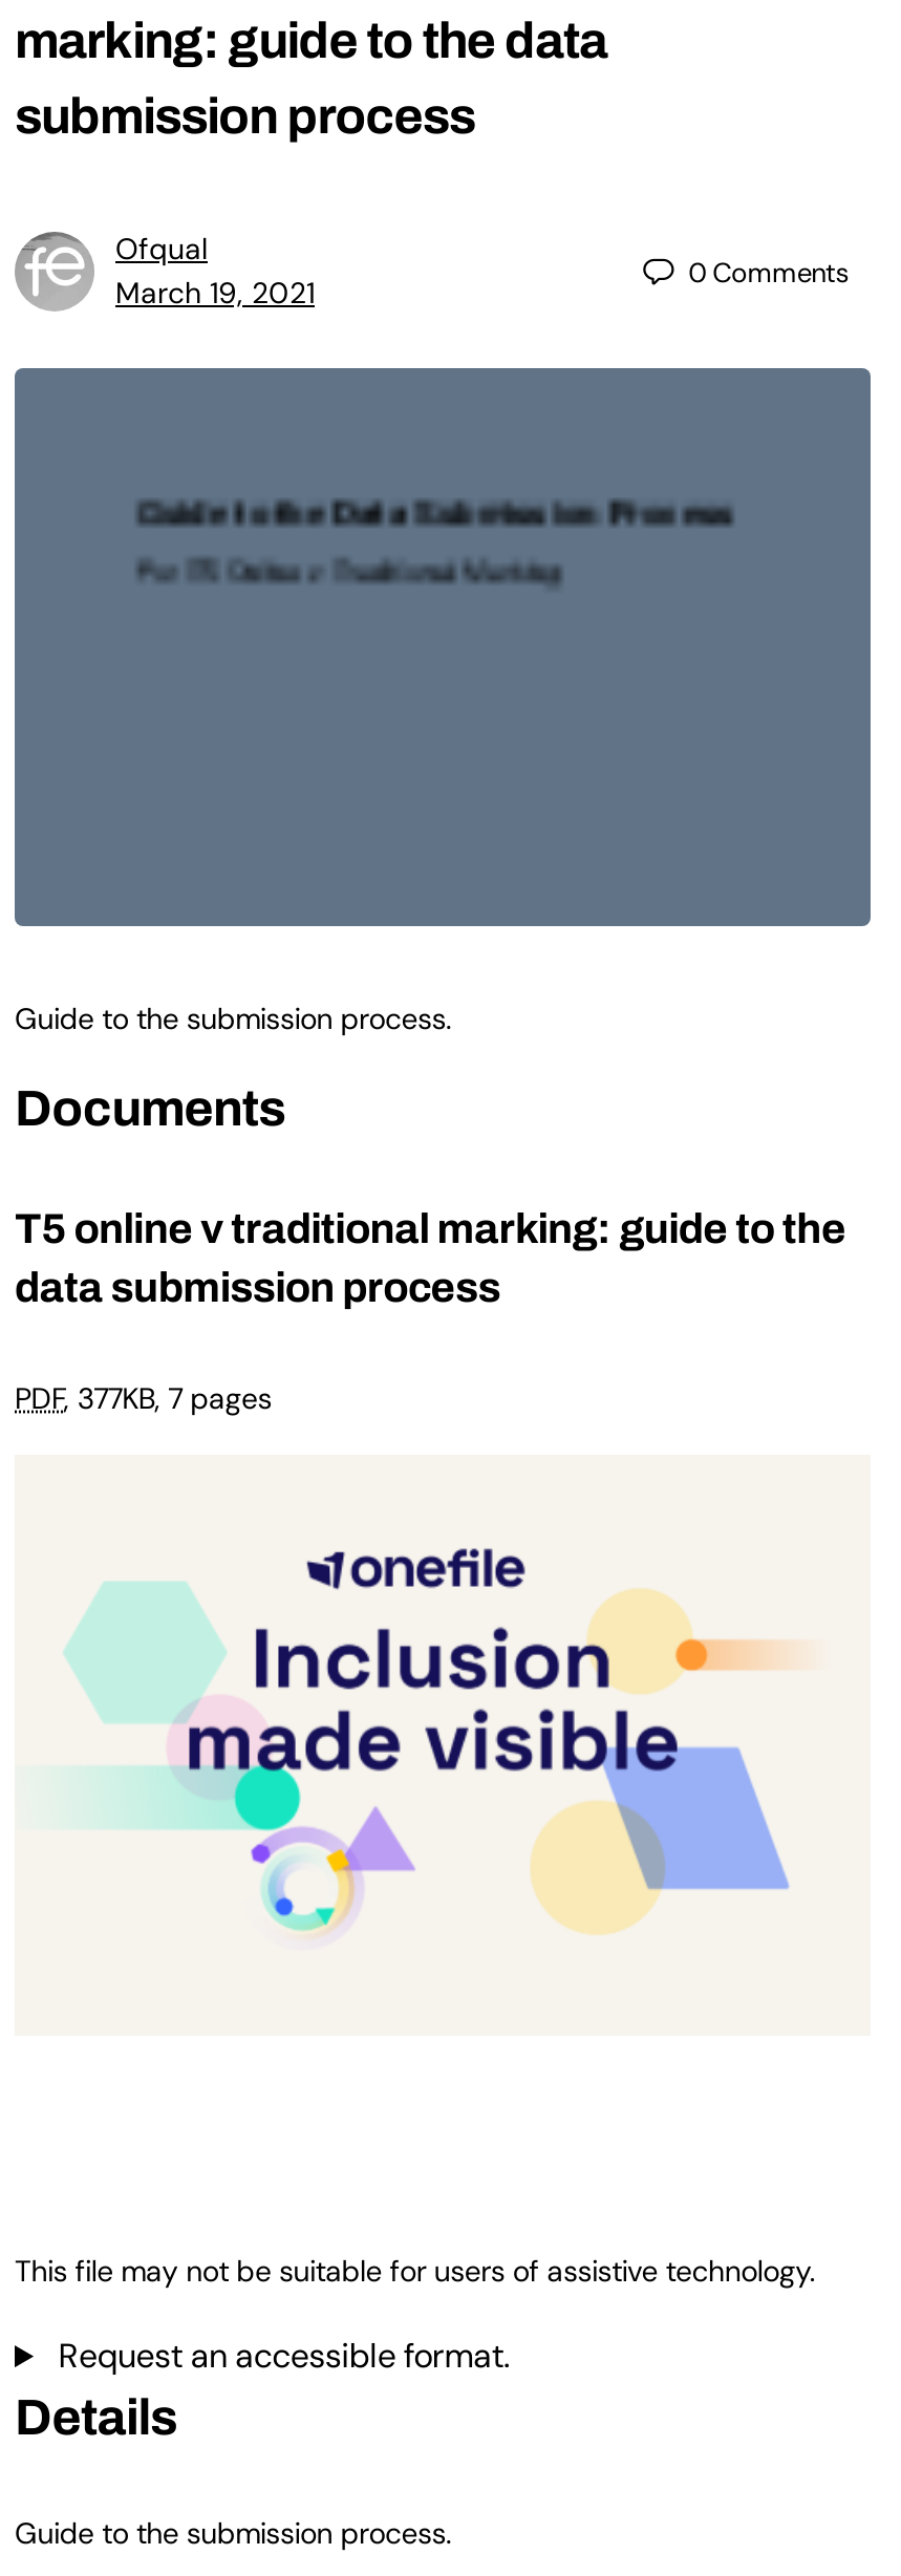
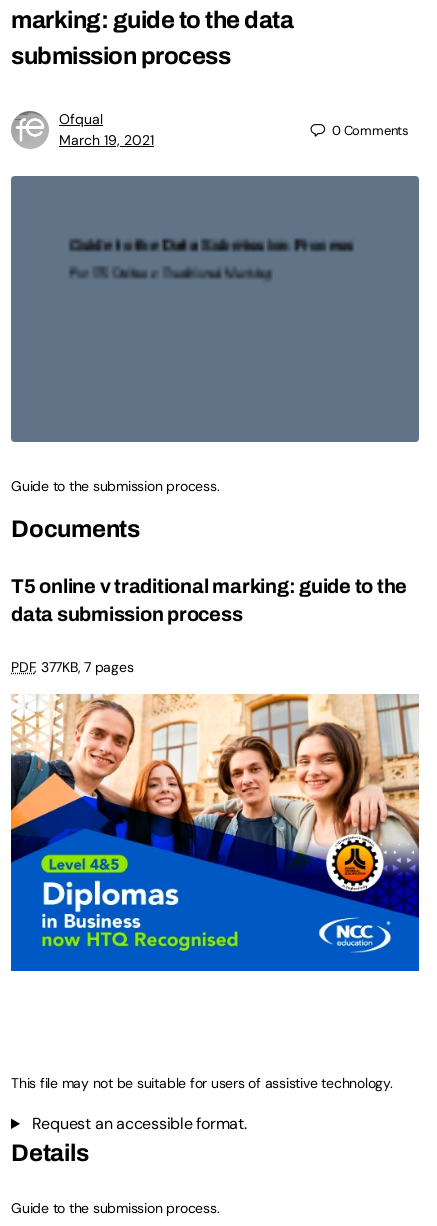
- [image]
+ [image]
